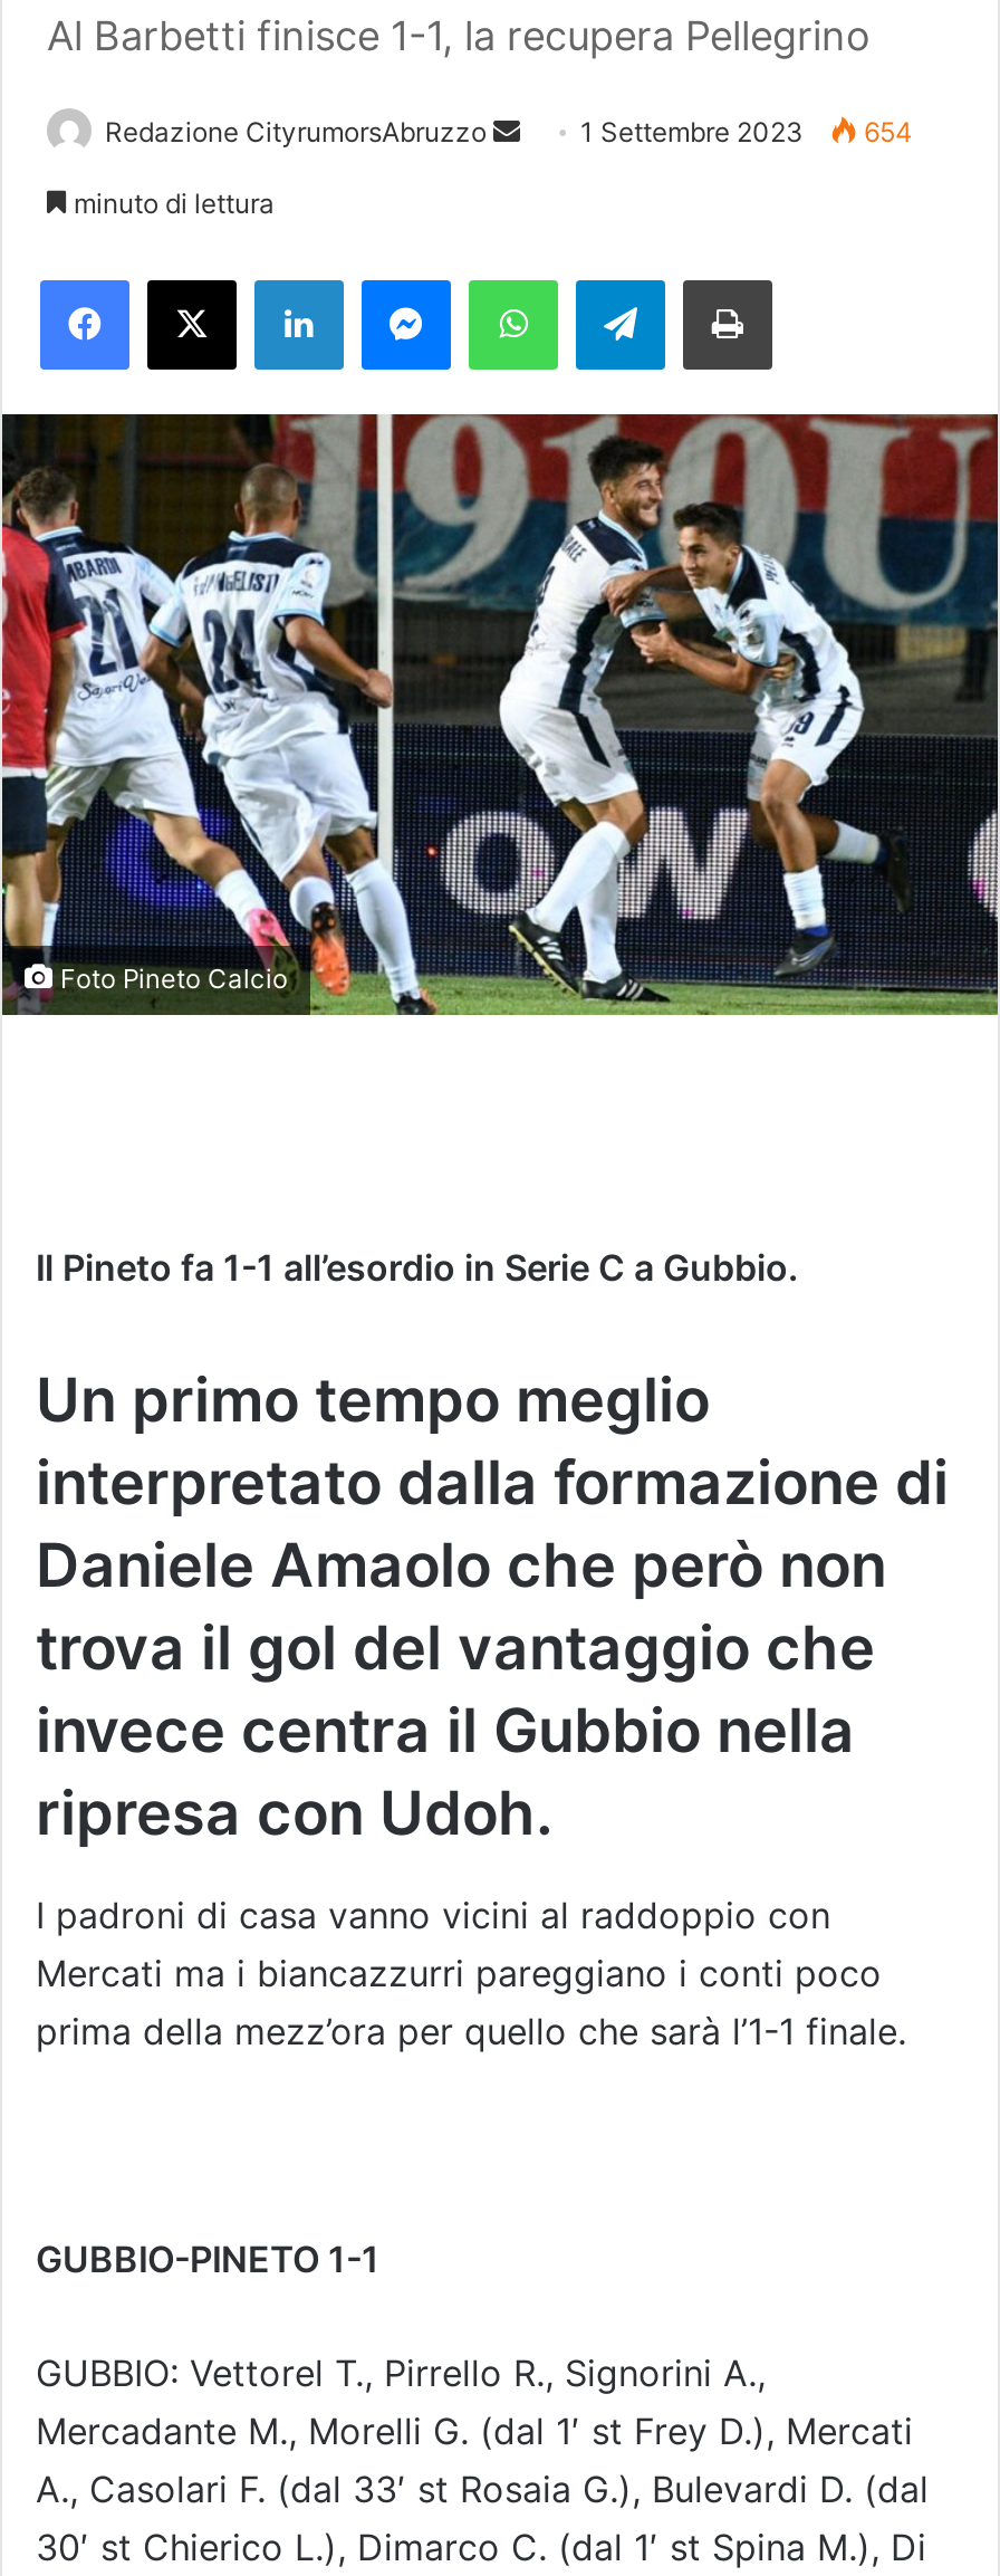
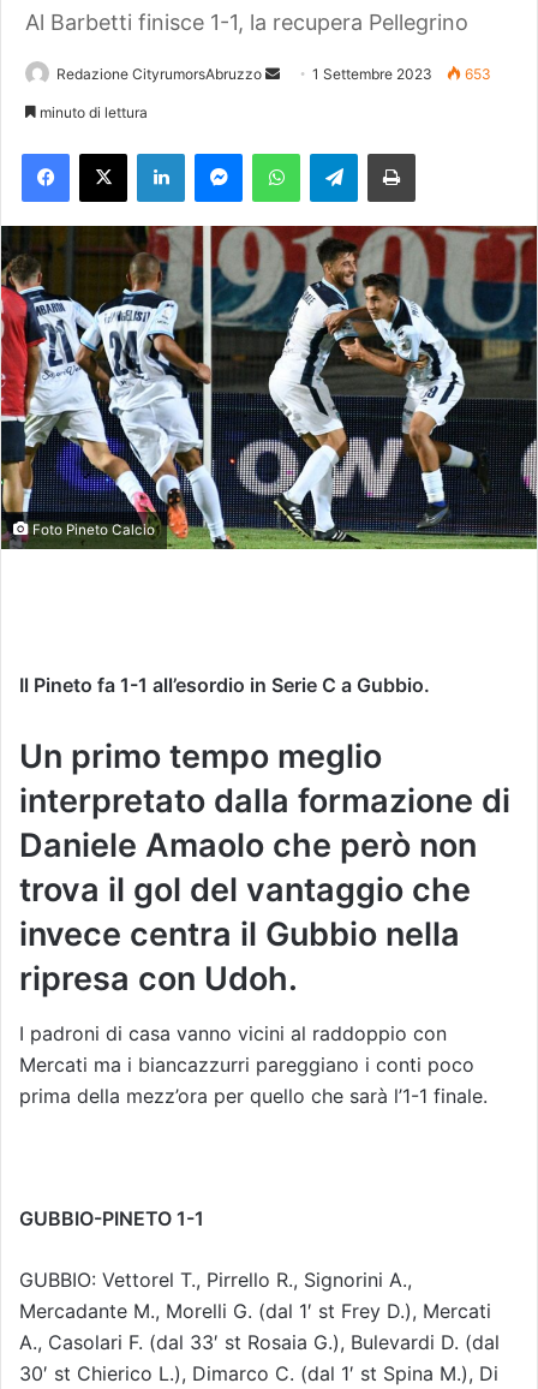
- 654
+ 653
